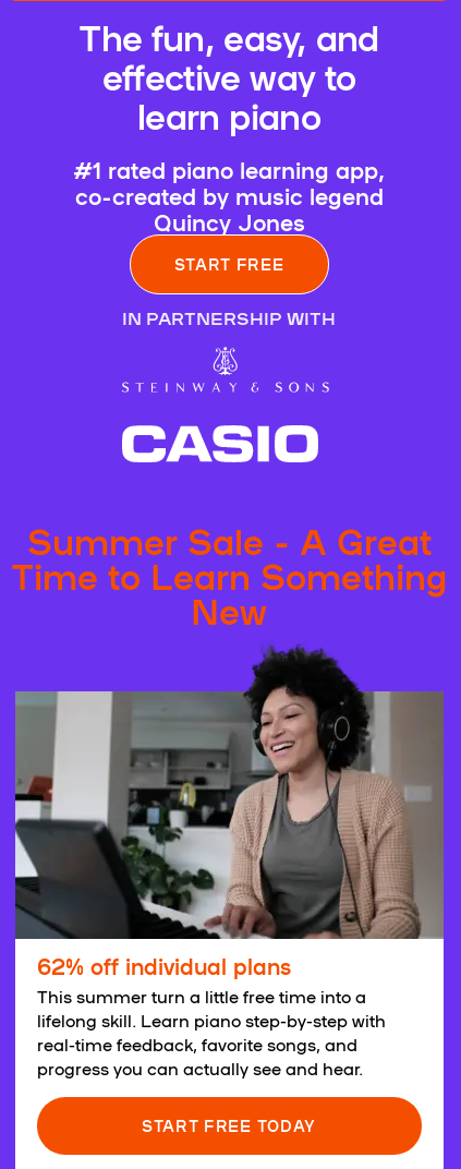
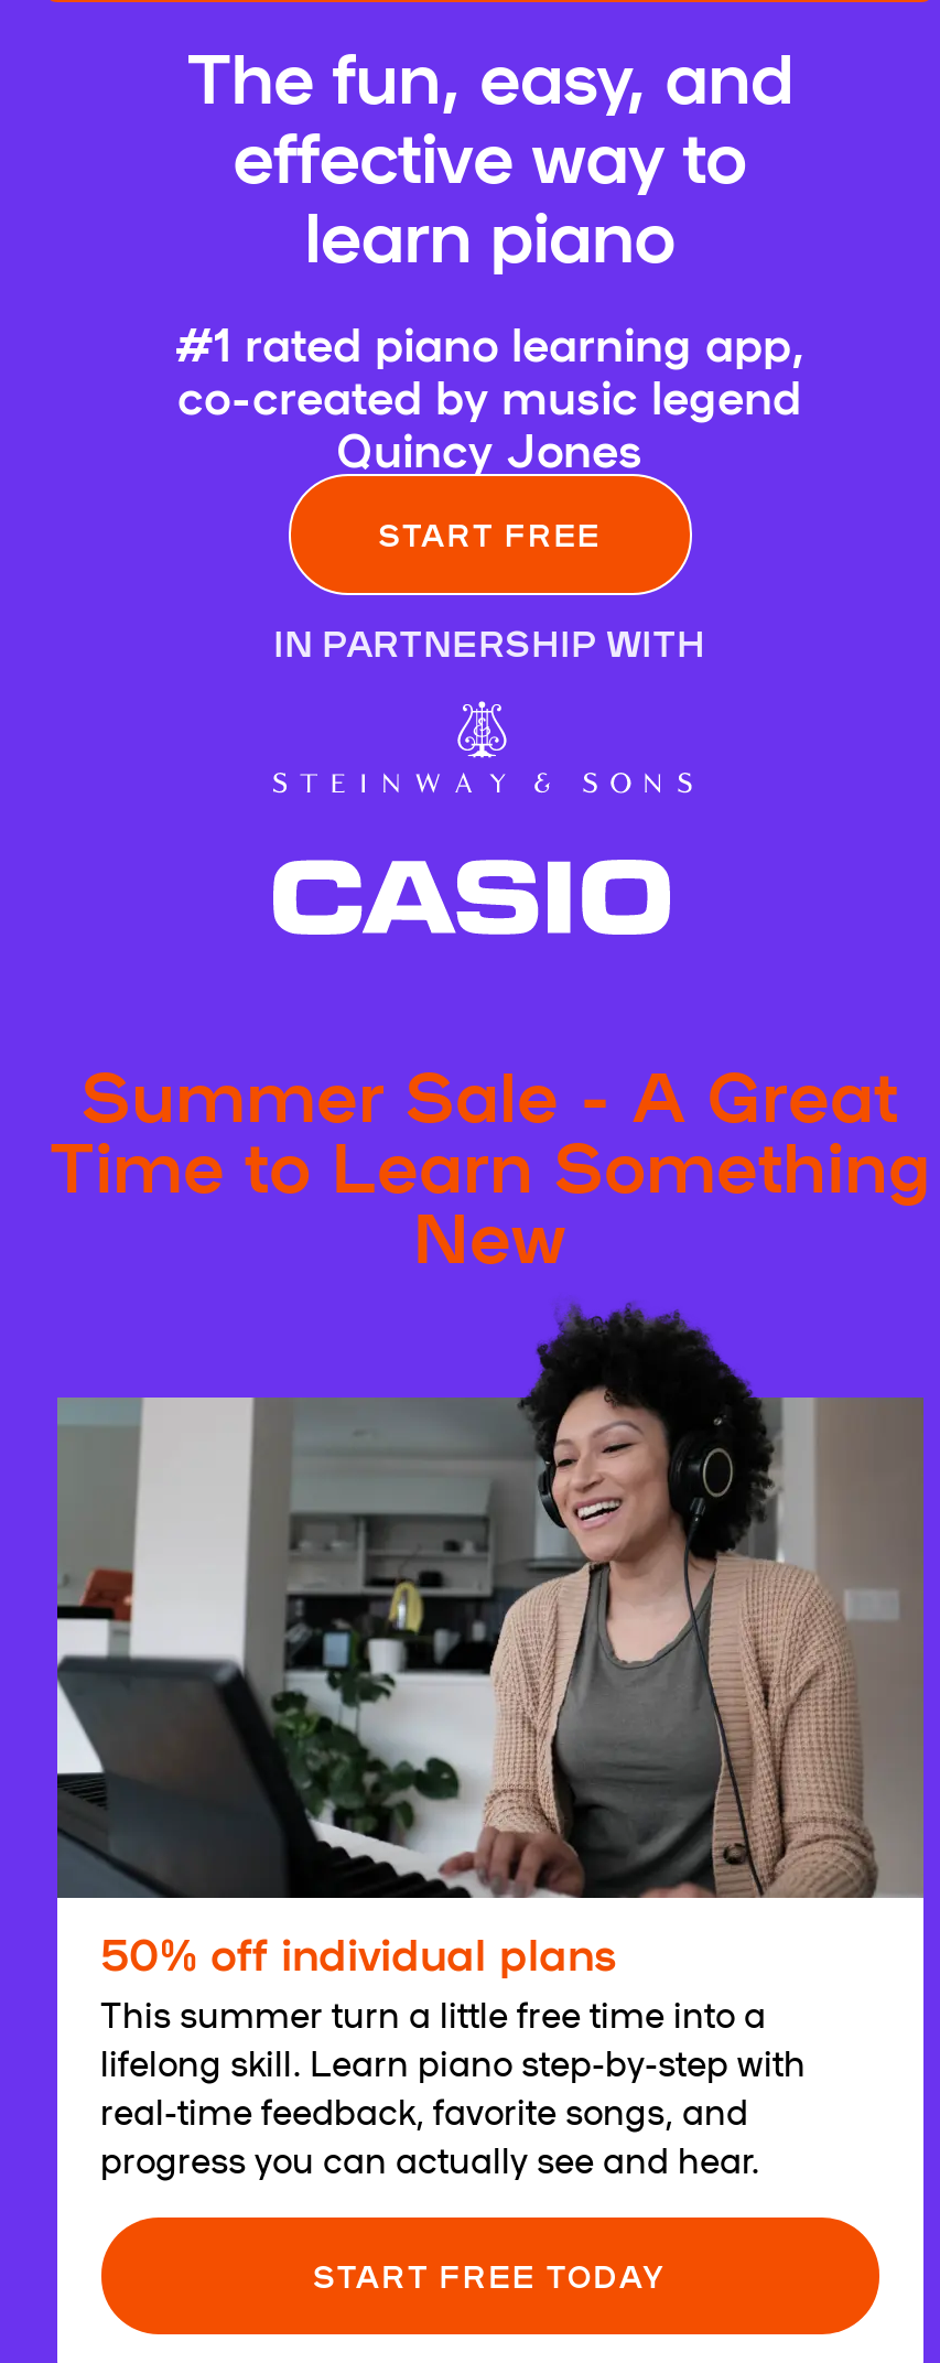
- 62% off individual plans
+ 50% off individual plans
